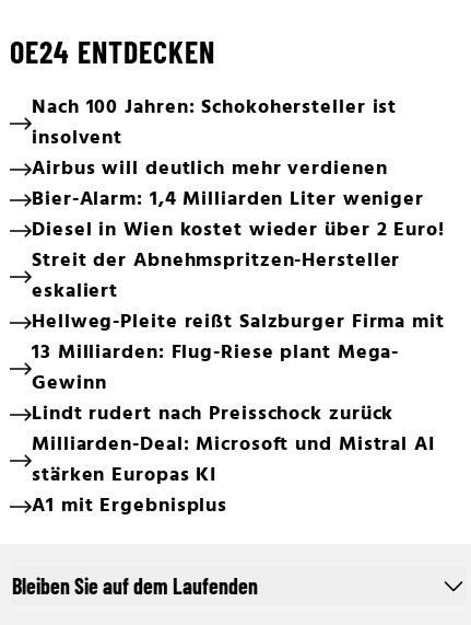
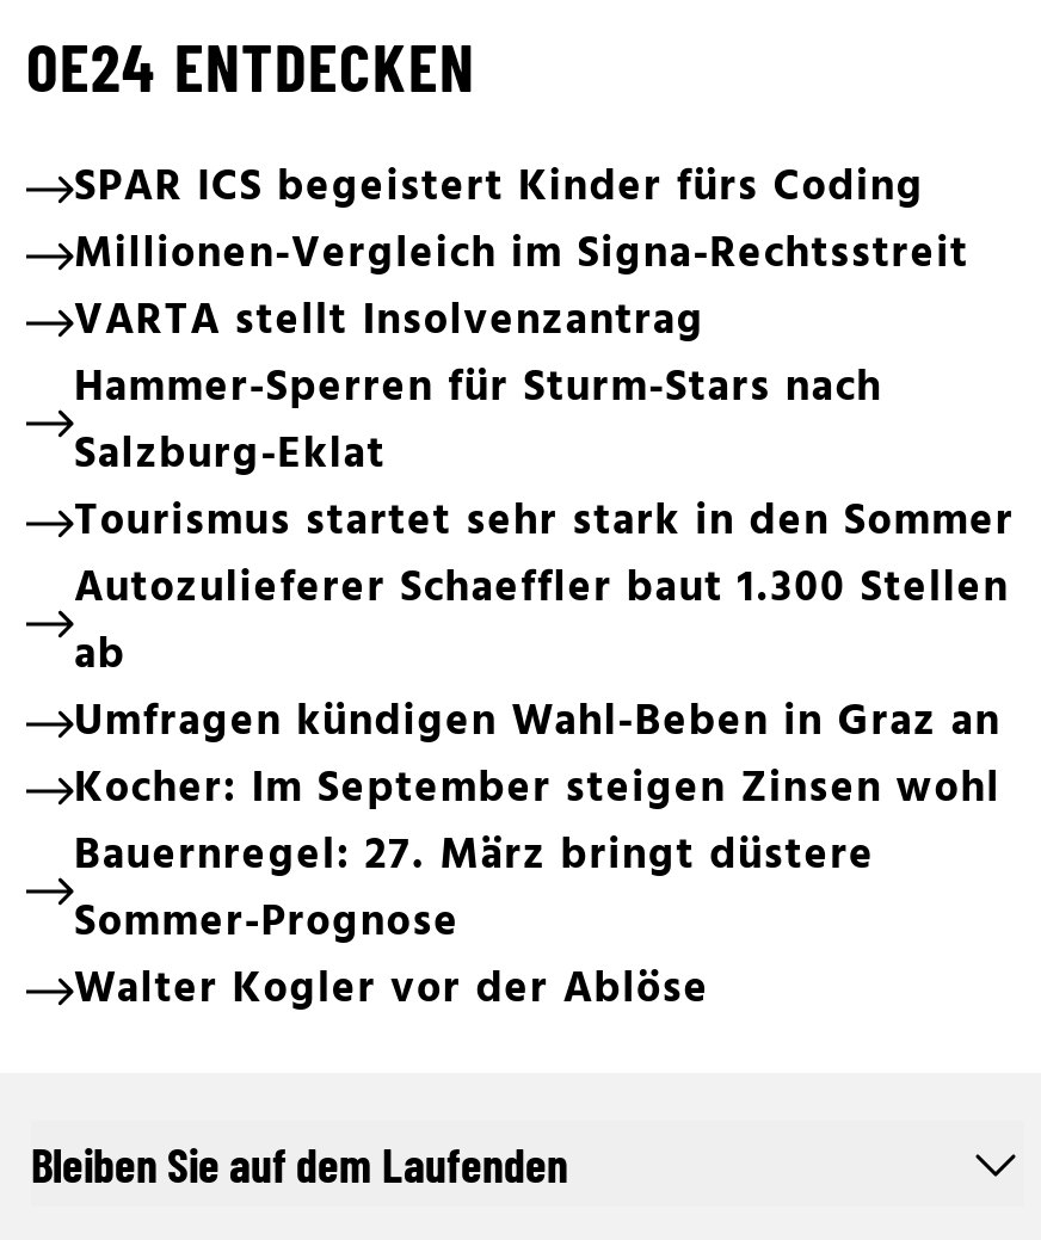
- Nach 100 Jahren: Schokohersteller ist
- insolvent
- Airbus will deutlich mehr verdienen
- Bier-Alarm: 1,4 Milliarden Liter weniger
- Diesel in Wien kostet wieder über 2 Euro!
- Streit der Abnehmspritzen-Hersteller
- eskaliert
- Hellweg-Pleite reißt Salzburger Firma mit
- 13 Milliarden: Flug-Riese plant Mega-
- Gewinn
- Lindt rudert nach Preisschock zurück
- Milliarden-Deal: Microsoft und Mistral AI
- stärken Europas KI
- A1 mit Ergebnisplus
+ SPAR ICS begeistert Kinder fürs Coding
+ Millionen-Vergleich im Signa-Rechtsstreit
+ VARTA stellt Insolvenzantrag
+ Hammer-Sperren für Sturm-Stars nach
+ Salzburg-Eklat
+ Tourismus startet sehr stark in den Sommer
+ Autozulieferer Schaeffler baut 1.300 Stellen
+ ab
+ Umfragen kündigen Wahl-Beben in Graz an
+ Kocher: Im September steigen Zinsen wohl
+ Bauernregel: 27. März bringt düstere
+ Sommer-Prognose
+ Walter Kogler vor der Ablöse
